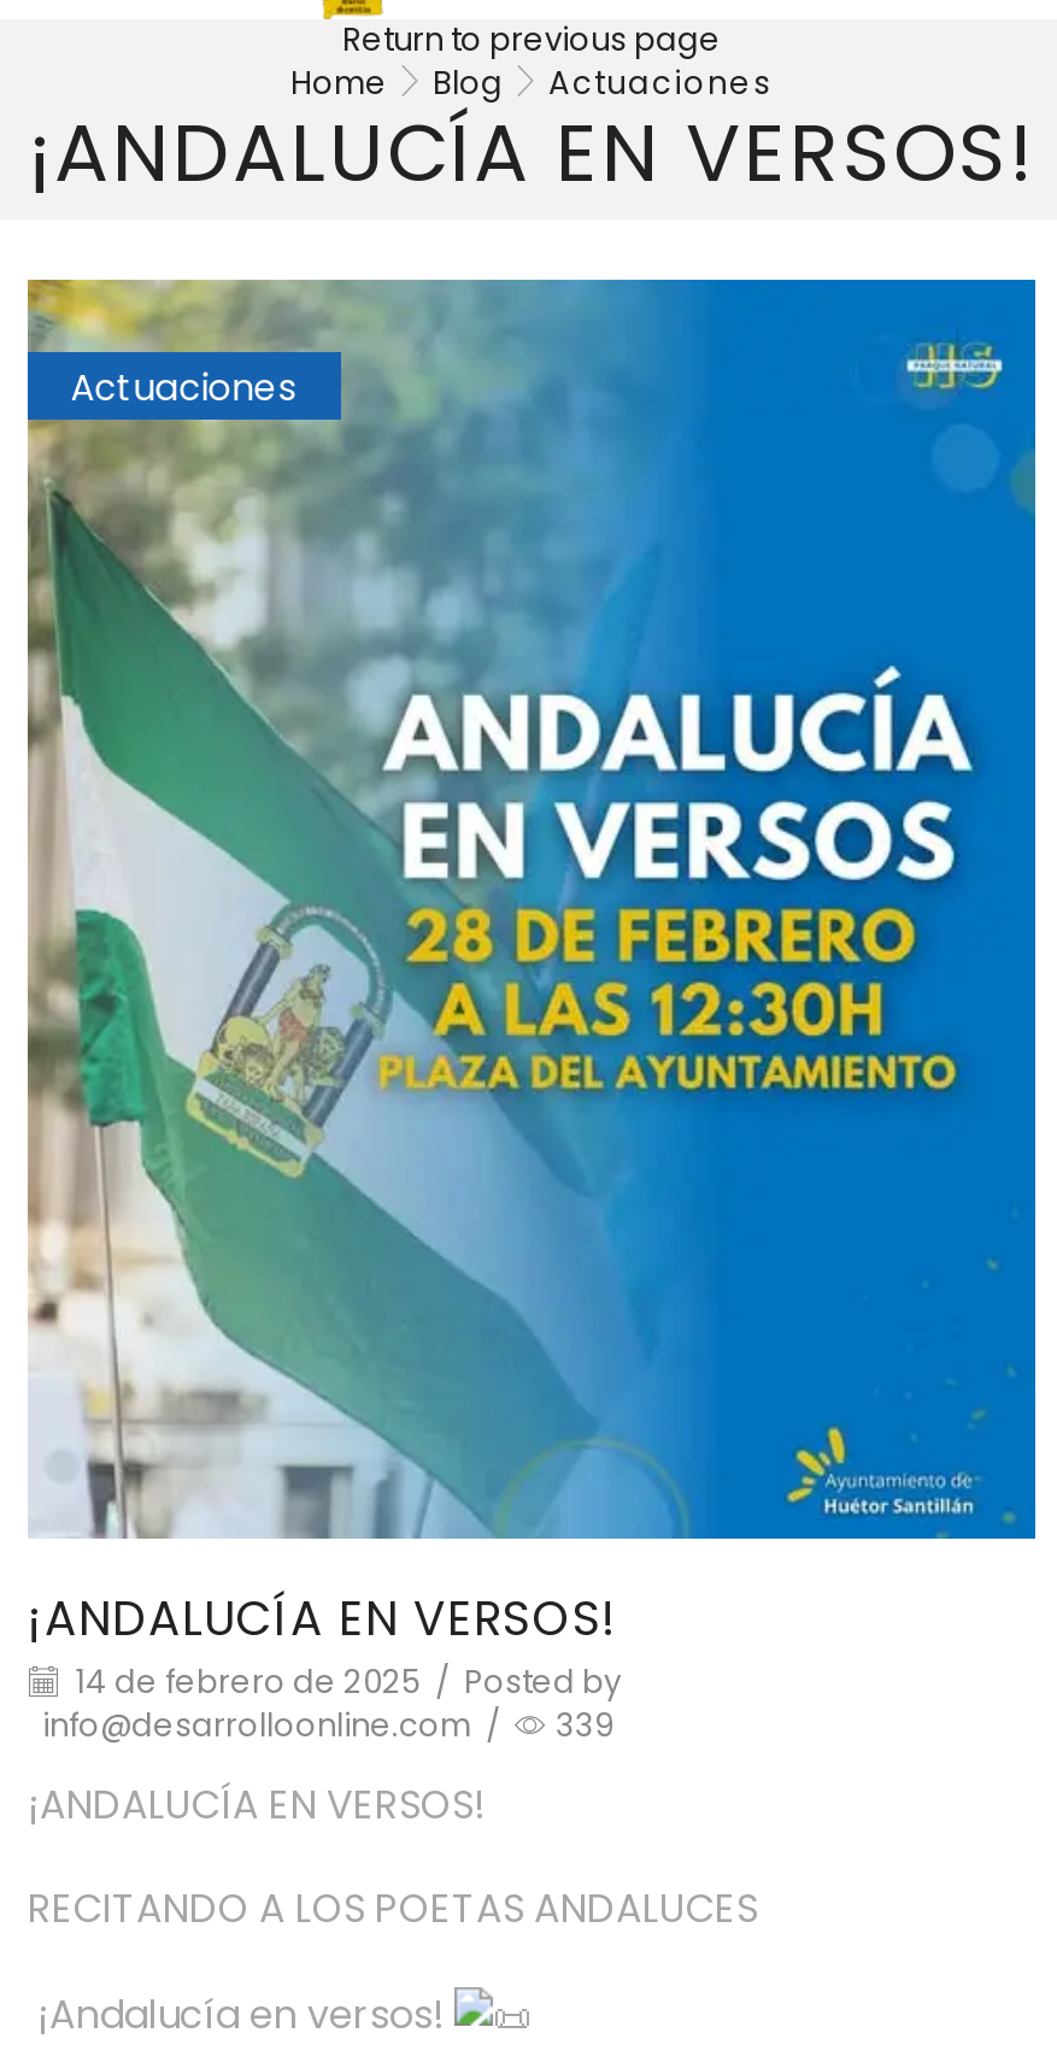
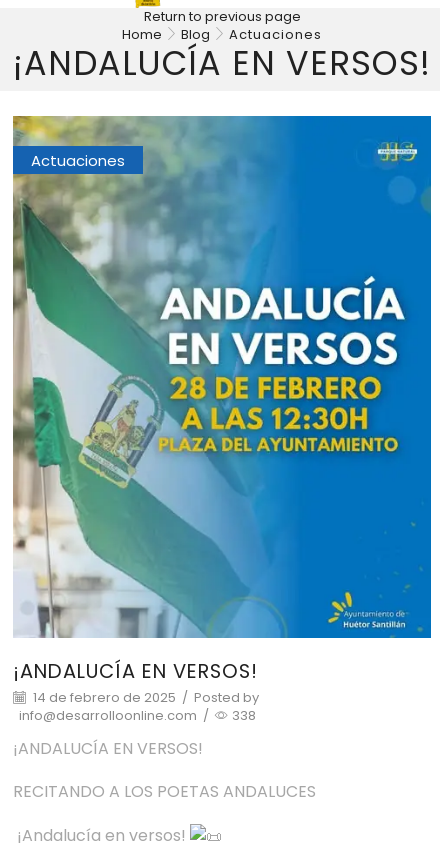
- info@desarrolloonline.com / 339
+ info@desarrolloonline.com / 338
